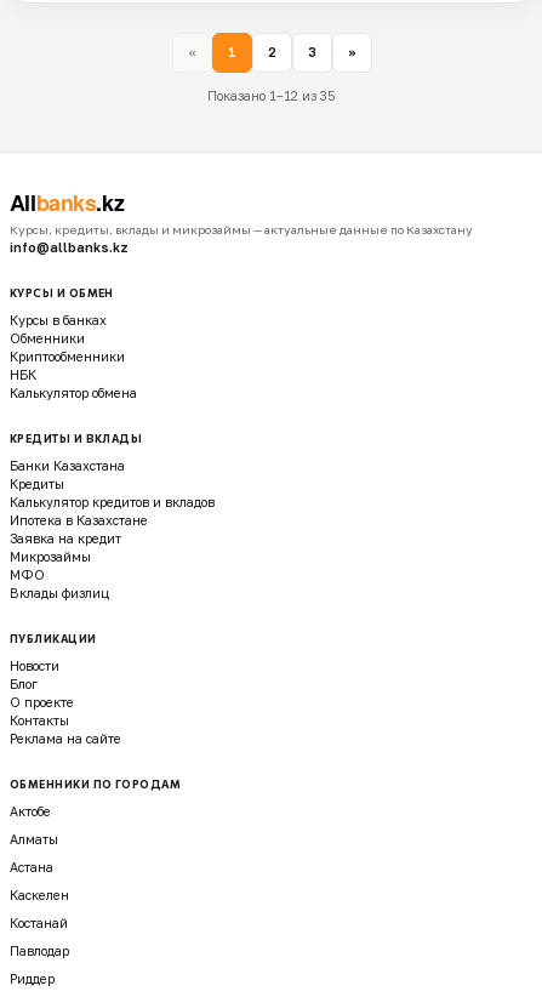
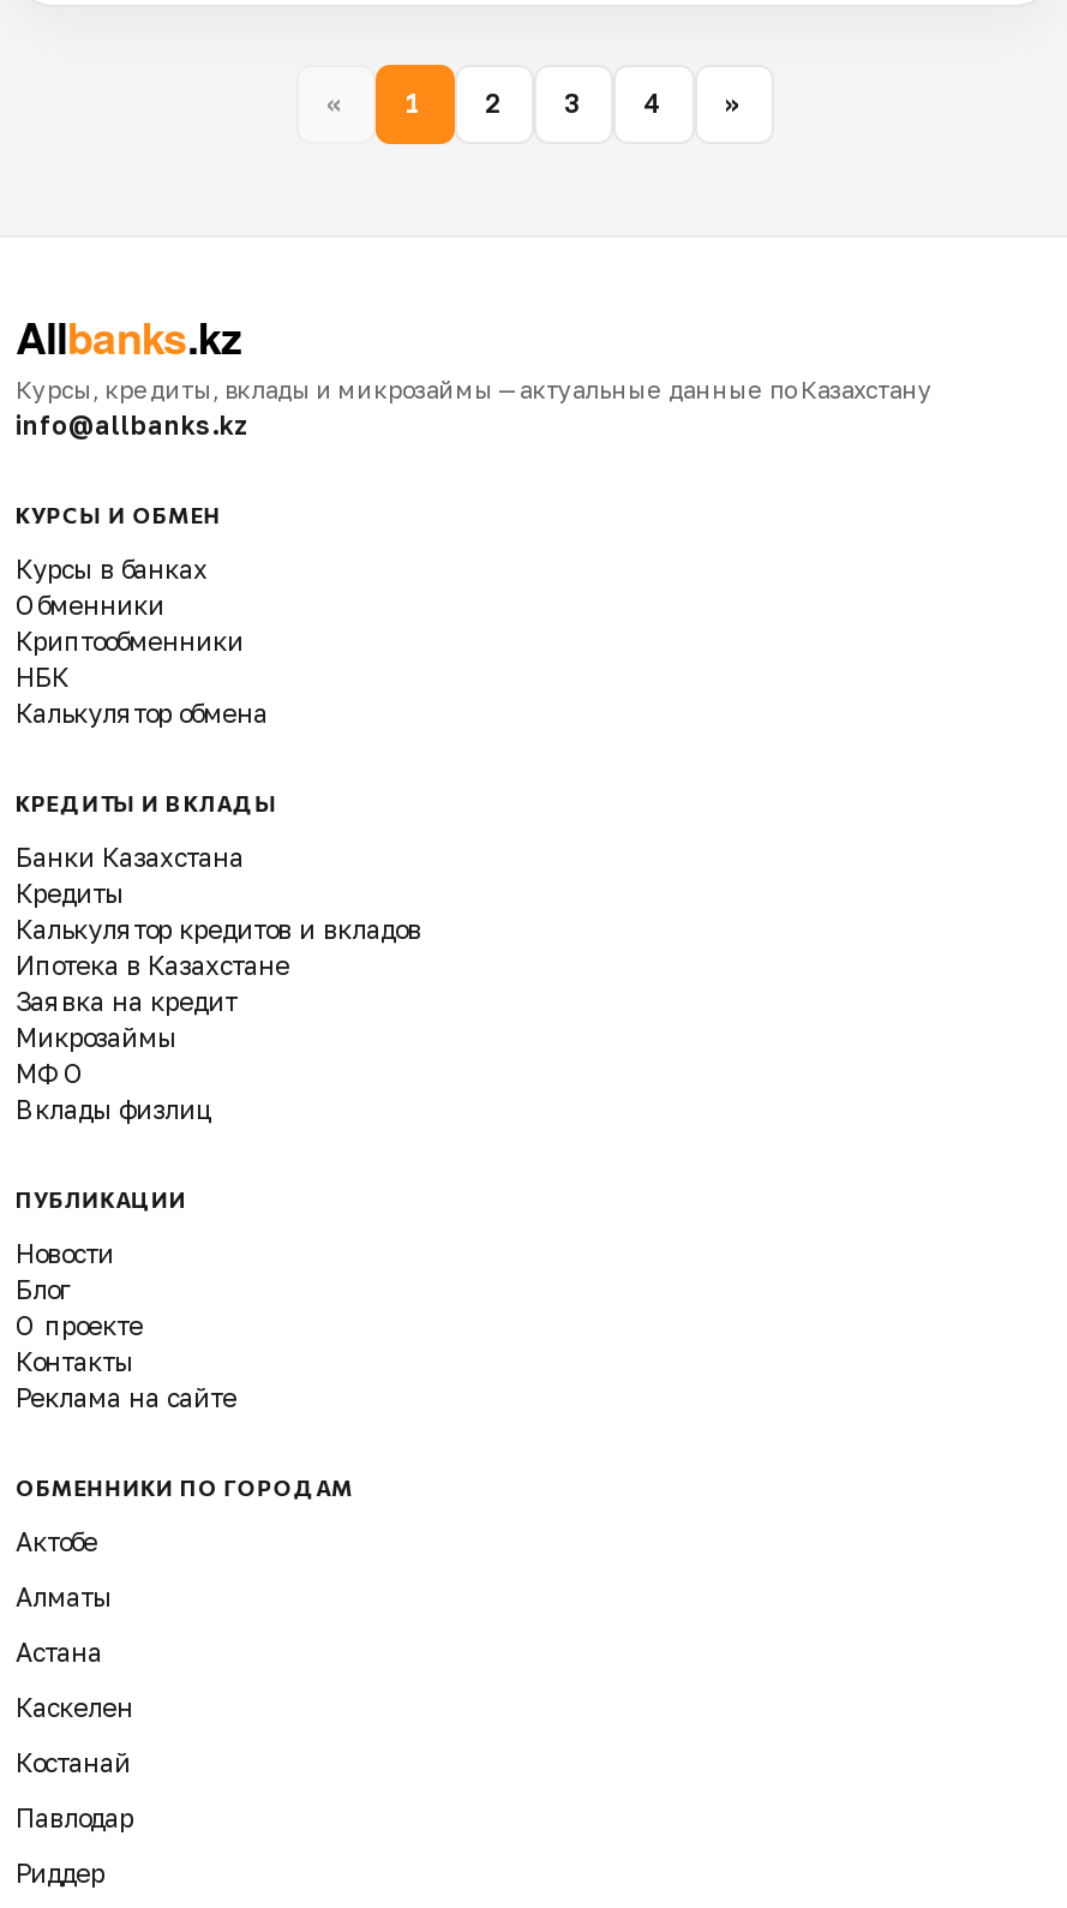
+ 4

- Показано 1–12 из 35
